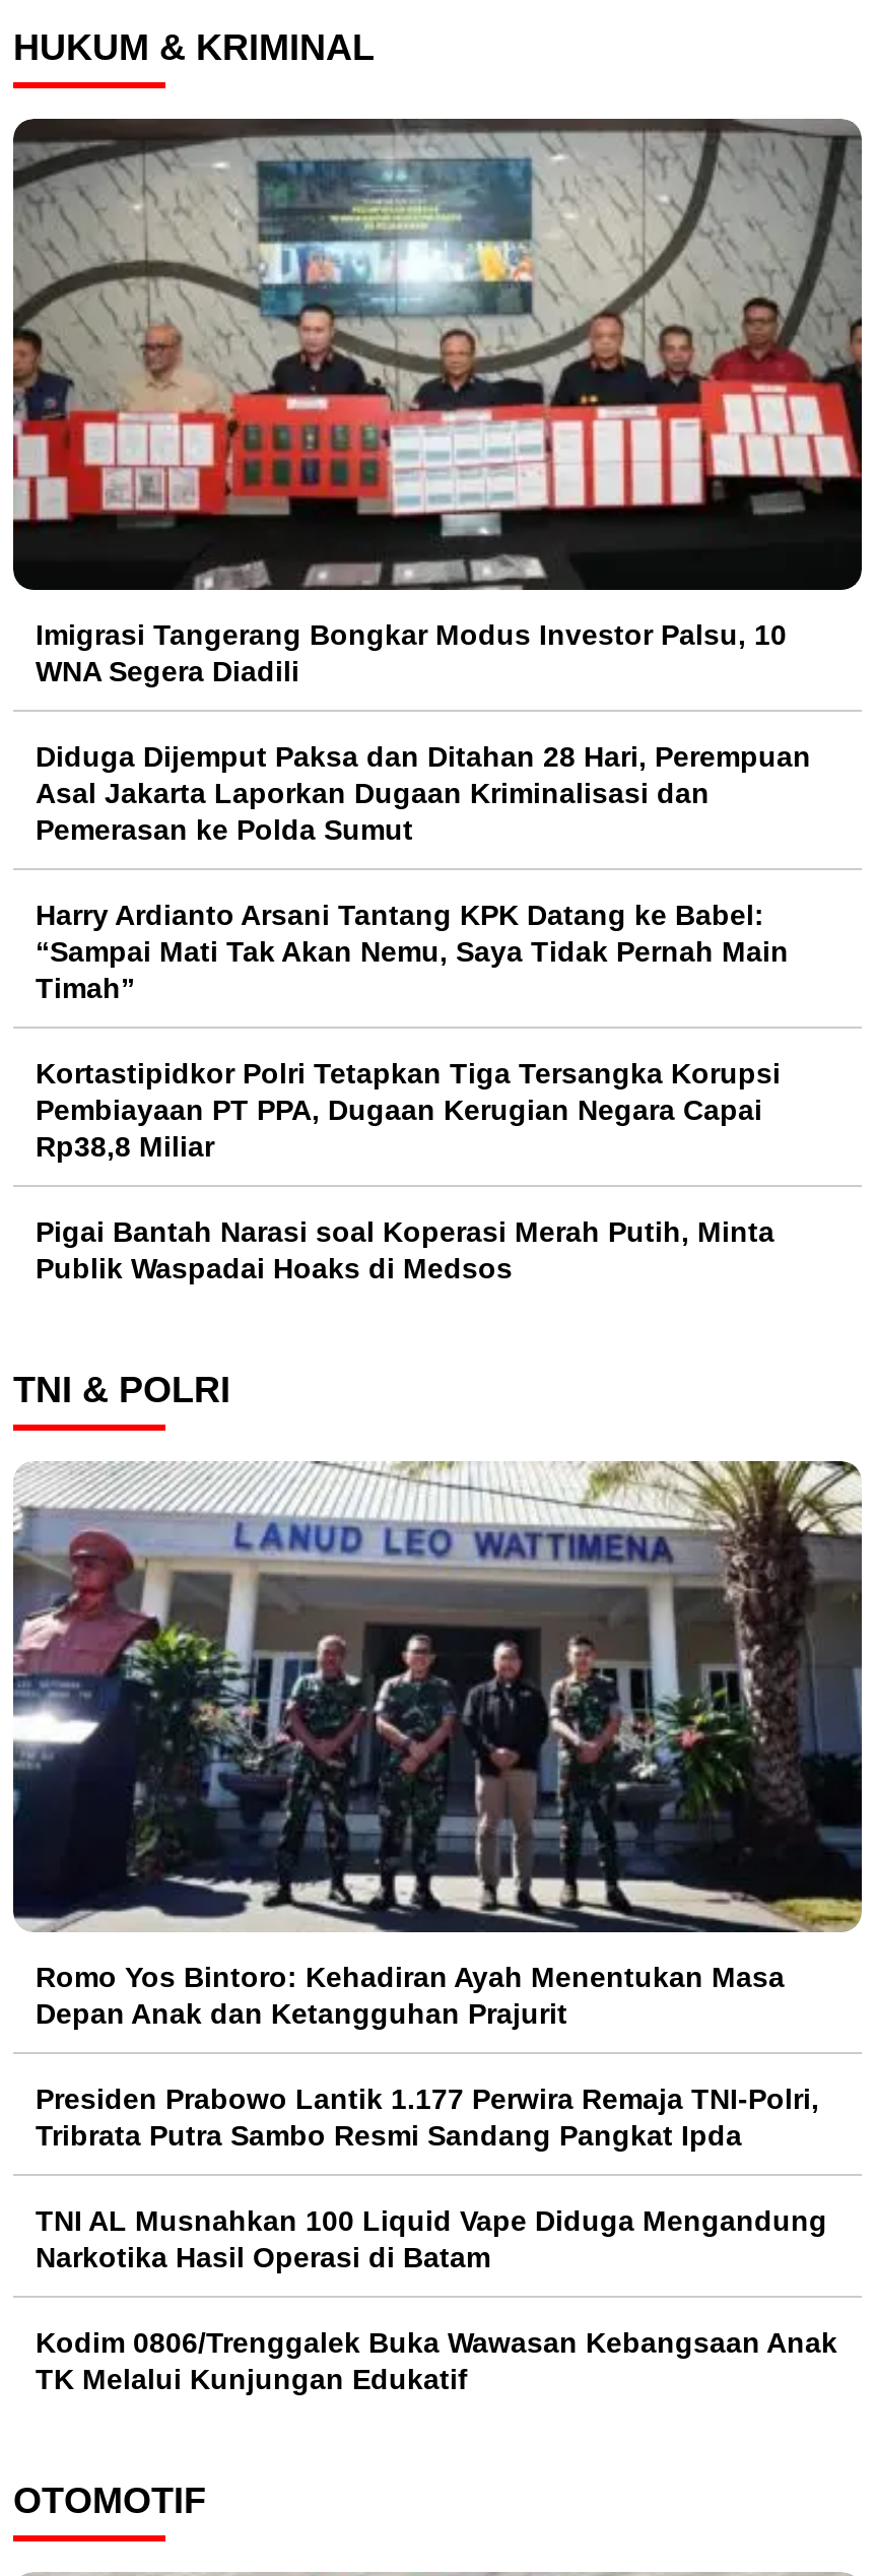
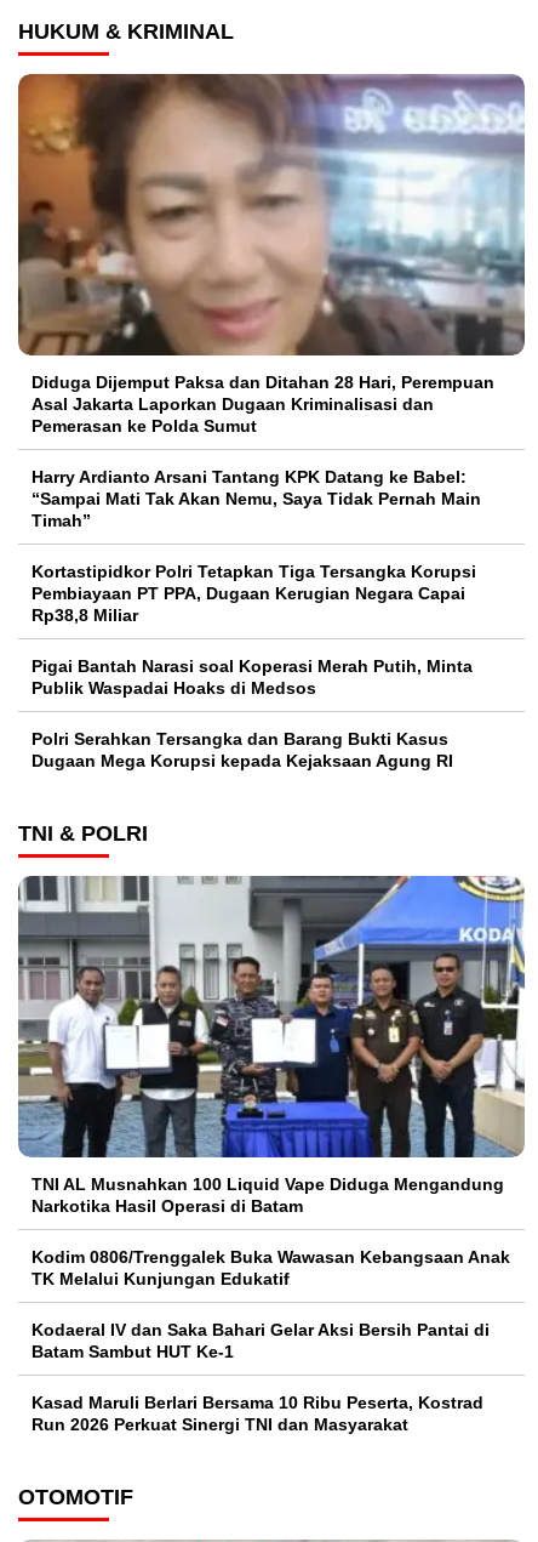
- [image]
+ [image]

- Imigrasi Tangerang Bongkar Modus Investor Palsu, 10
- WNA Segera Diadili

moved up: Diduga Dijemput Paksa dan Ditahan 28 Hari, Perempuan | Asal Jakarta Laporkan Dugaan Kriminalisasi dan | Pemerasan ke Polda Sumut | ... | Pigai Bantah Narasi soal Koperasi Merah Putih, Minta | Publik Waspadai Hoaks di Medsos

+ Polri Serahkan Tersangka dan Barang Bukti Kasus
+ Dugaan Mega Korupsi kepada Kejaksaan Agung RI

- [image]
+ [image]

- Romo Yos Bintoro: Kehadiran Ayah Menentukan Masa
- Depan Anak dan Ketangguhan Prajurit
- Presiden Prabowo Lantik 1.177 Perwira Remaja TNI-Polri,
- Tribrata Putra Sambo Resmi Sandang Pangkat Ipda

moved up: TNI AL Musnahkan 100 Liquid Vape Diduga Mengandung | Narkotika Hasil Operasi di Batam | Kodim 0806/Trenggalek Buka Wawasan Kebangsaan Anak | TK Melalui Kunjungan Edukatif

+ Kodaeral IV dan Saka Bahari Gelar Aksi Bersih Pantai di
+ Batam Sambut HUT Ke-1
+ Kasad Maruli Berlari Bersama 10 Ribu Peserta, Kostrad
+ Run 2026 Perkuat Sinergi TNI dan Masyarakat
